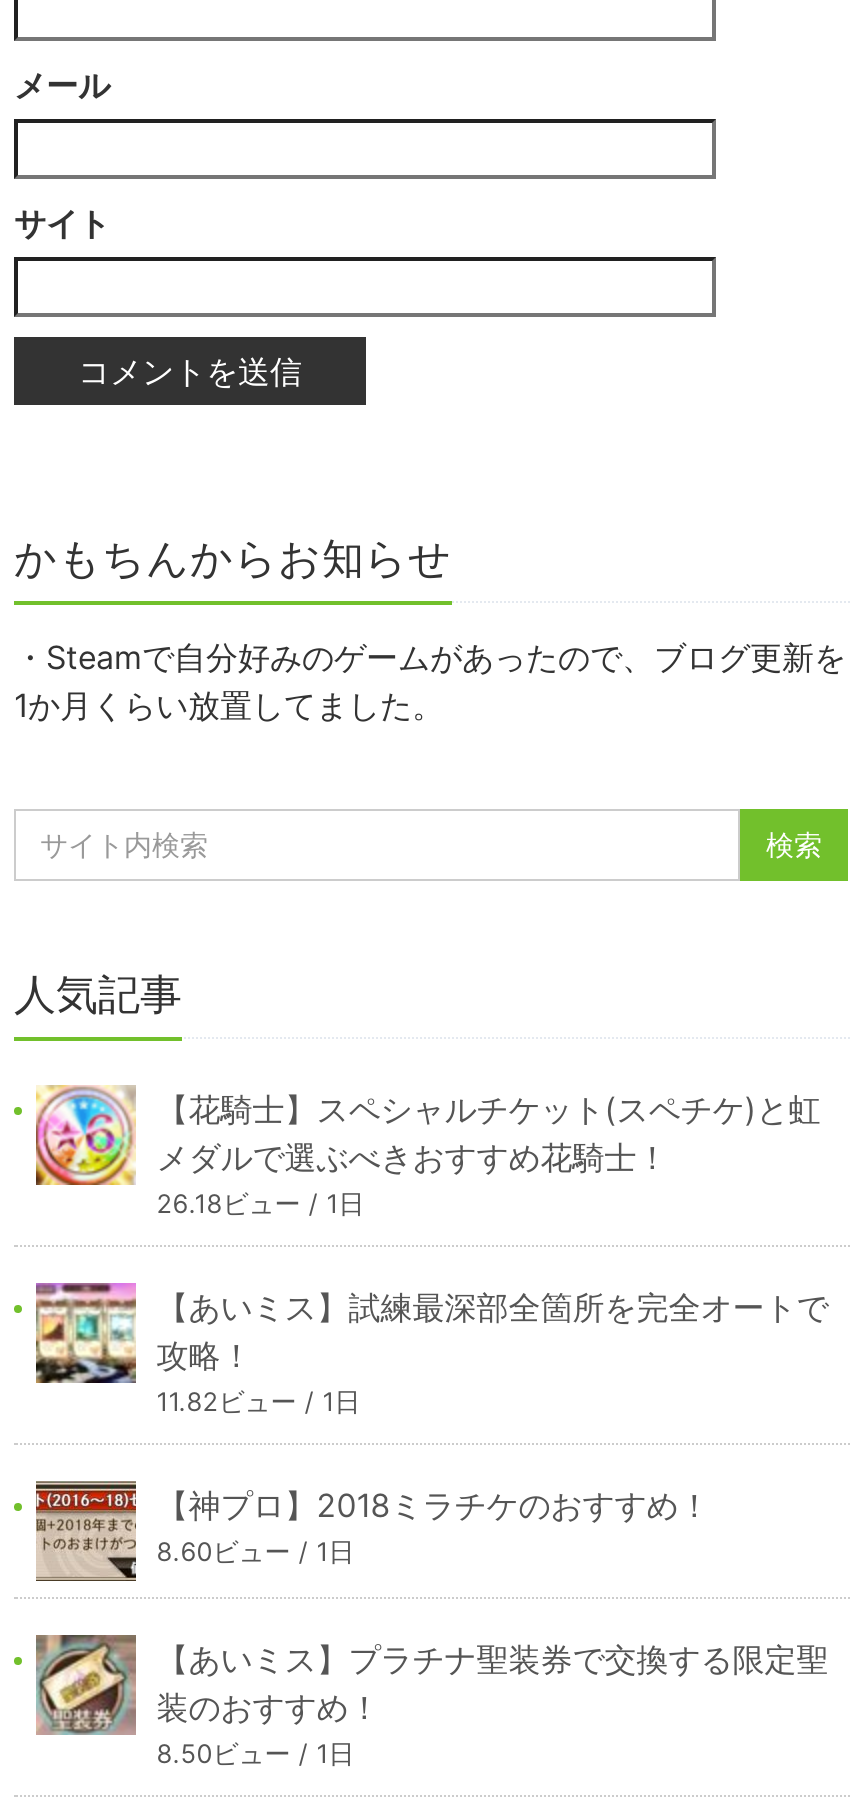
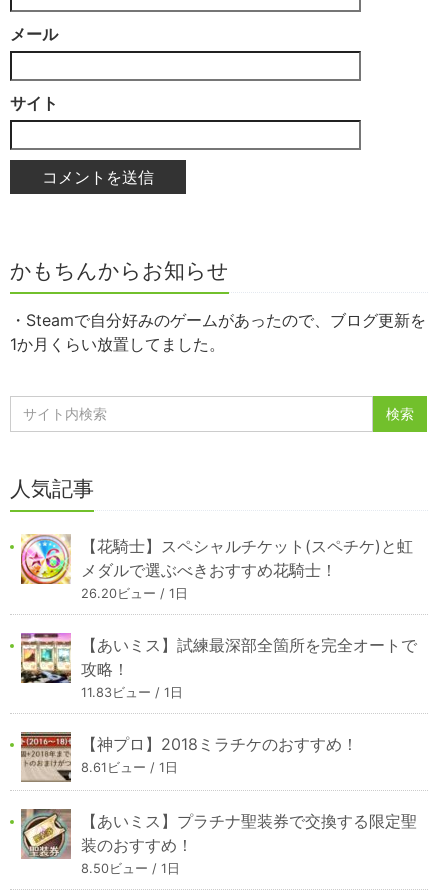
- 26.18ビュー / 1日
+ 26.20ビュー / 1日

- 11.82ビュー / 1日
+ 11.83ビュー / 1日

- 8.60ビュー / 1日
+ 8.61ビュー / 1日
